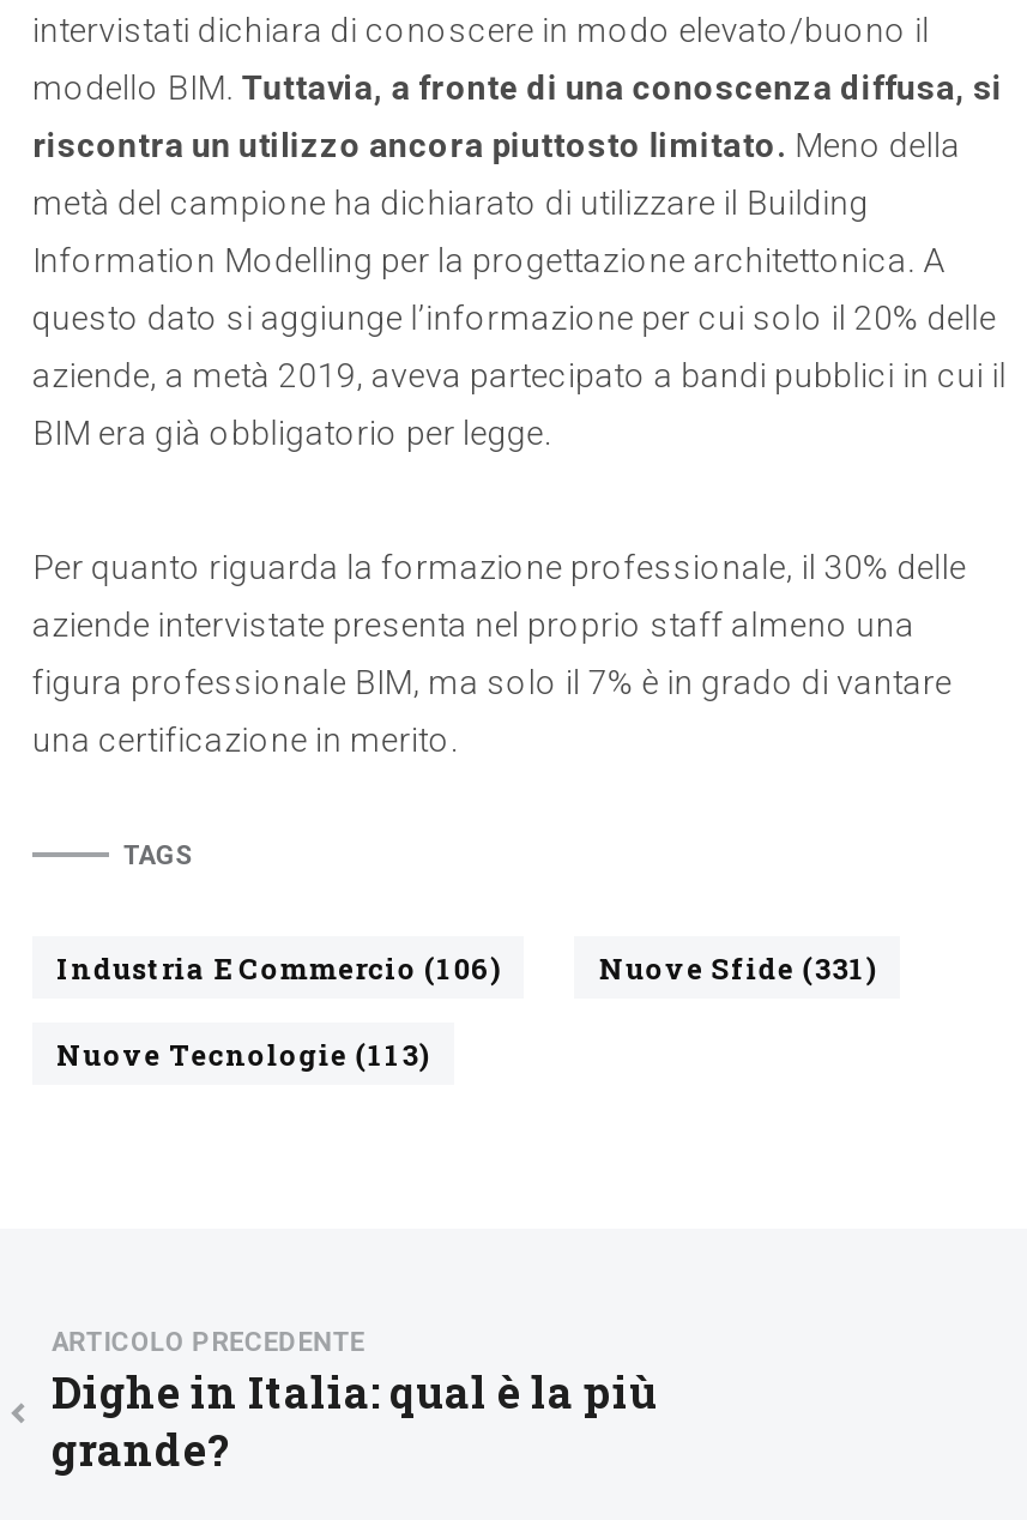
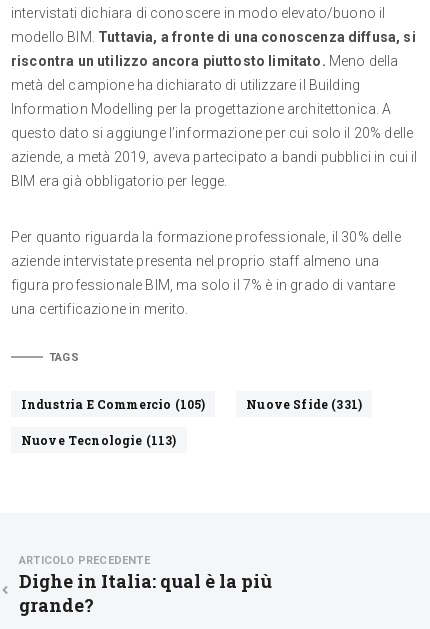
- Industria E Commercio (106)
+ Industria E Commercio (105)
